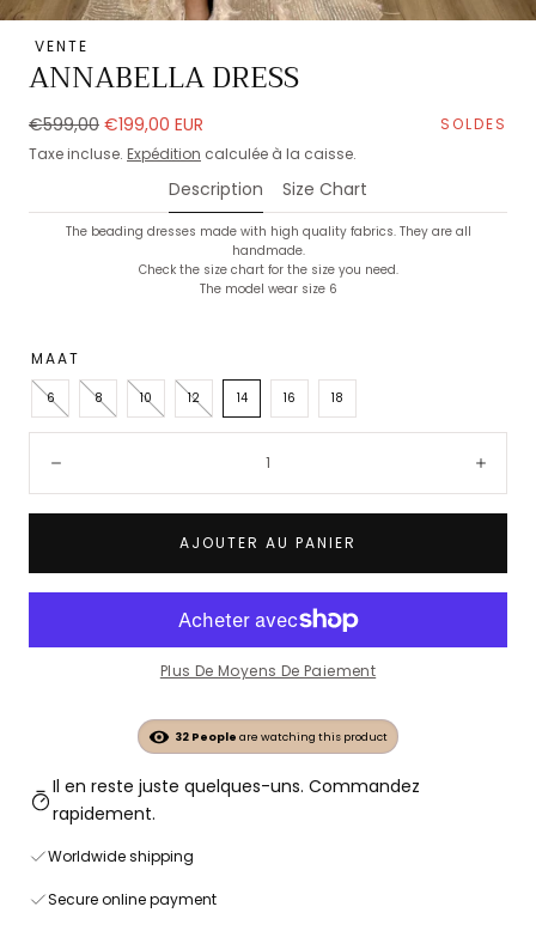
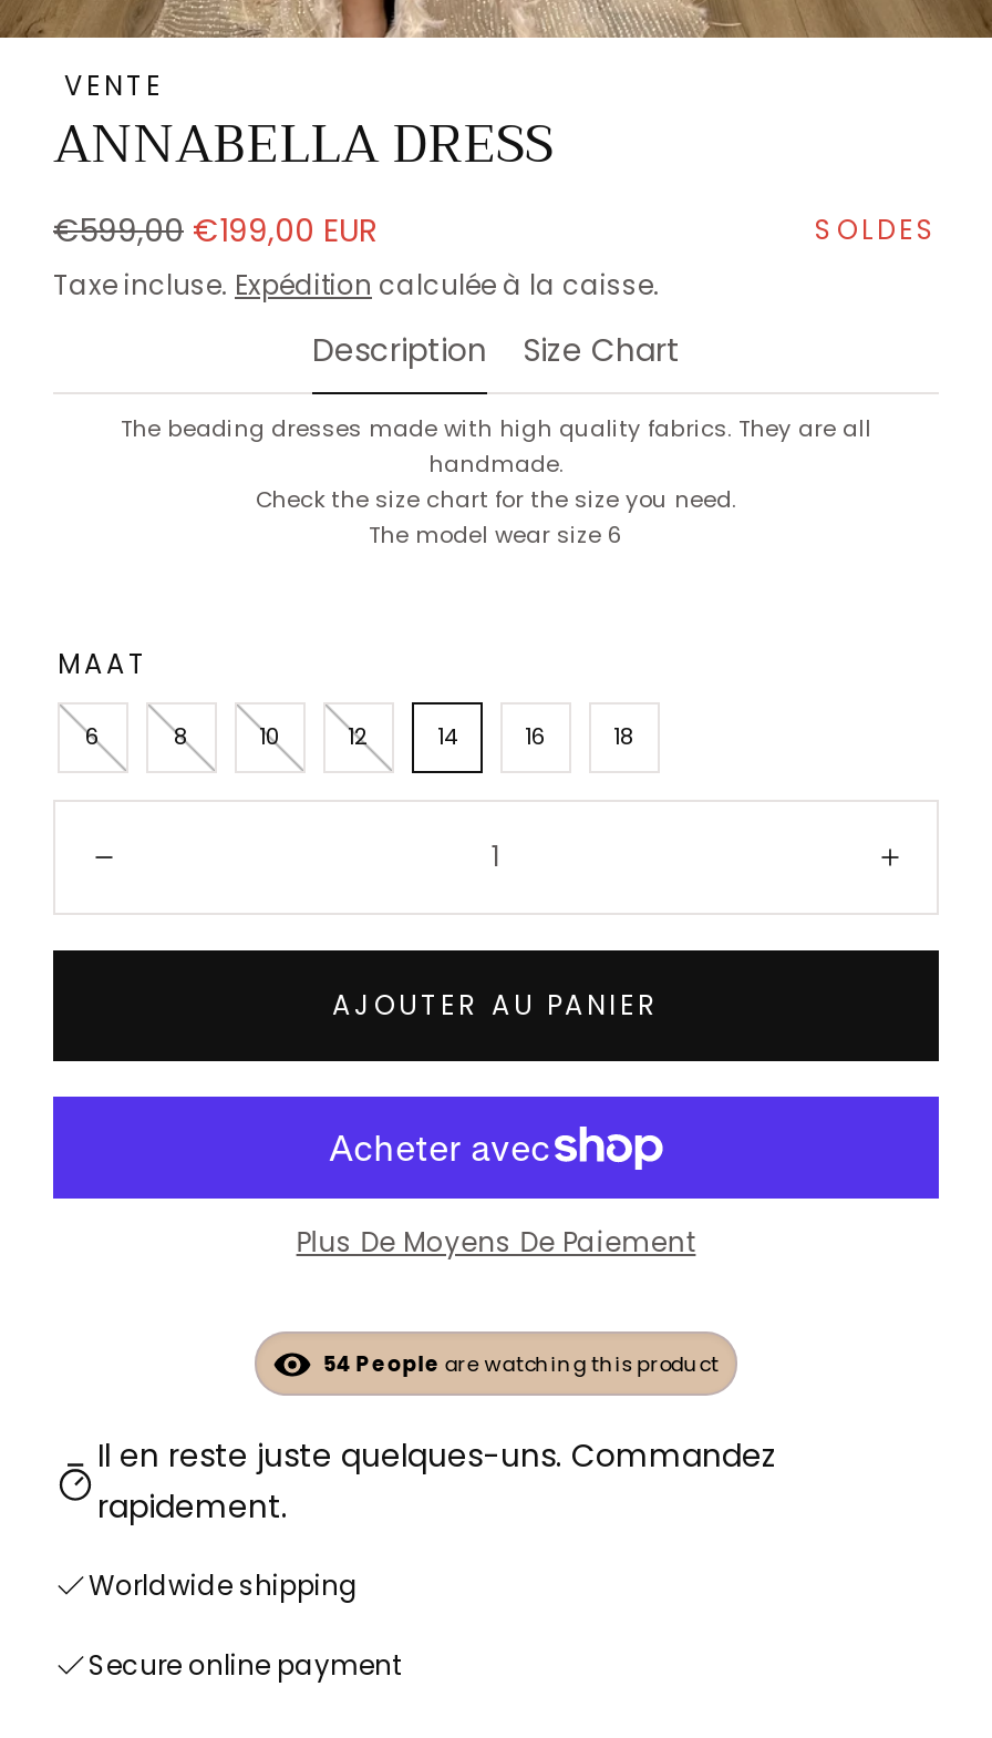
- 32 People are watching this product
+ 54 People are watching this product
